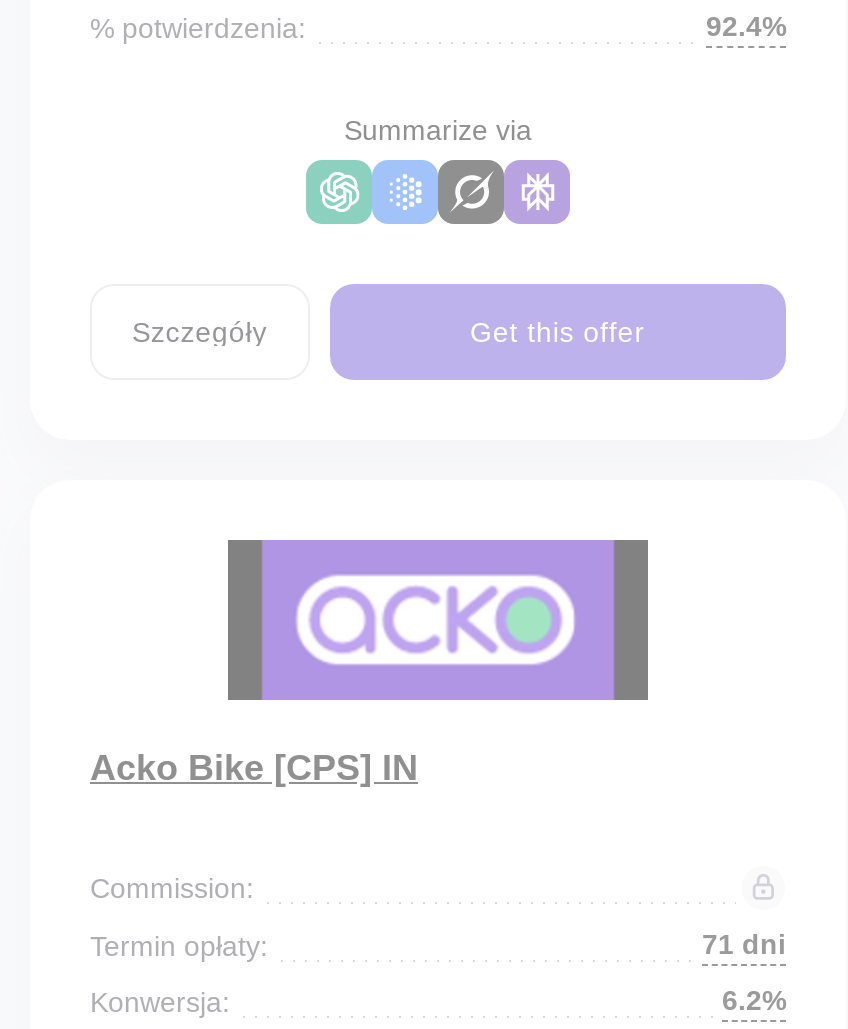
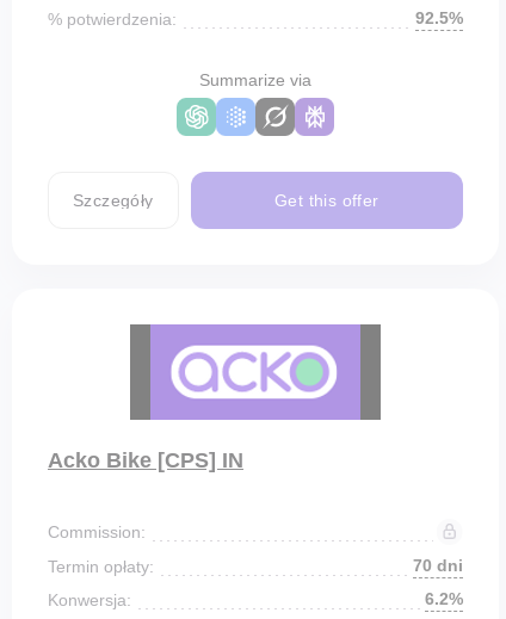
- 92.4%
+ 92.5%

- 71 dni
+ 70 dni
